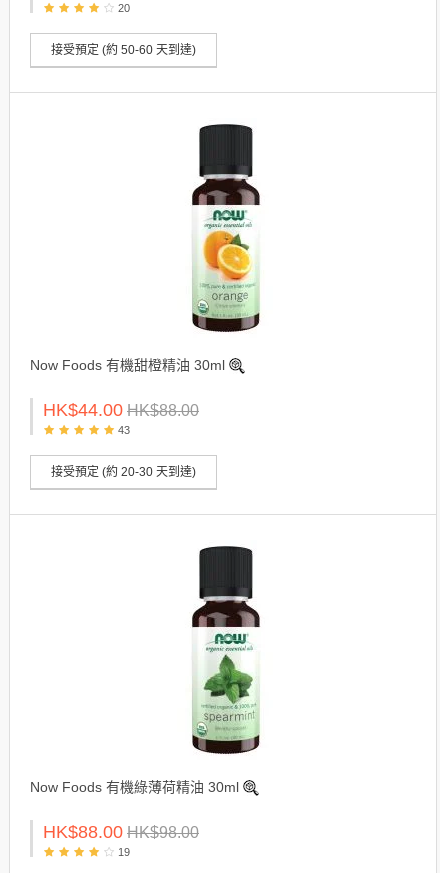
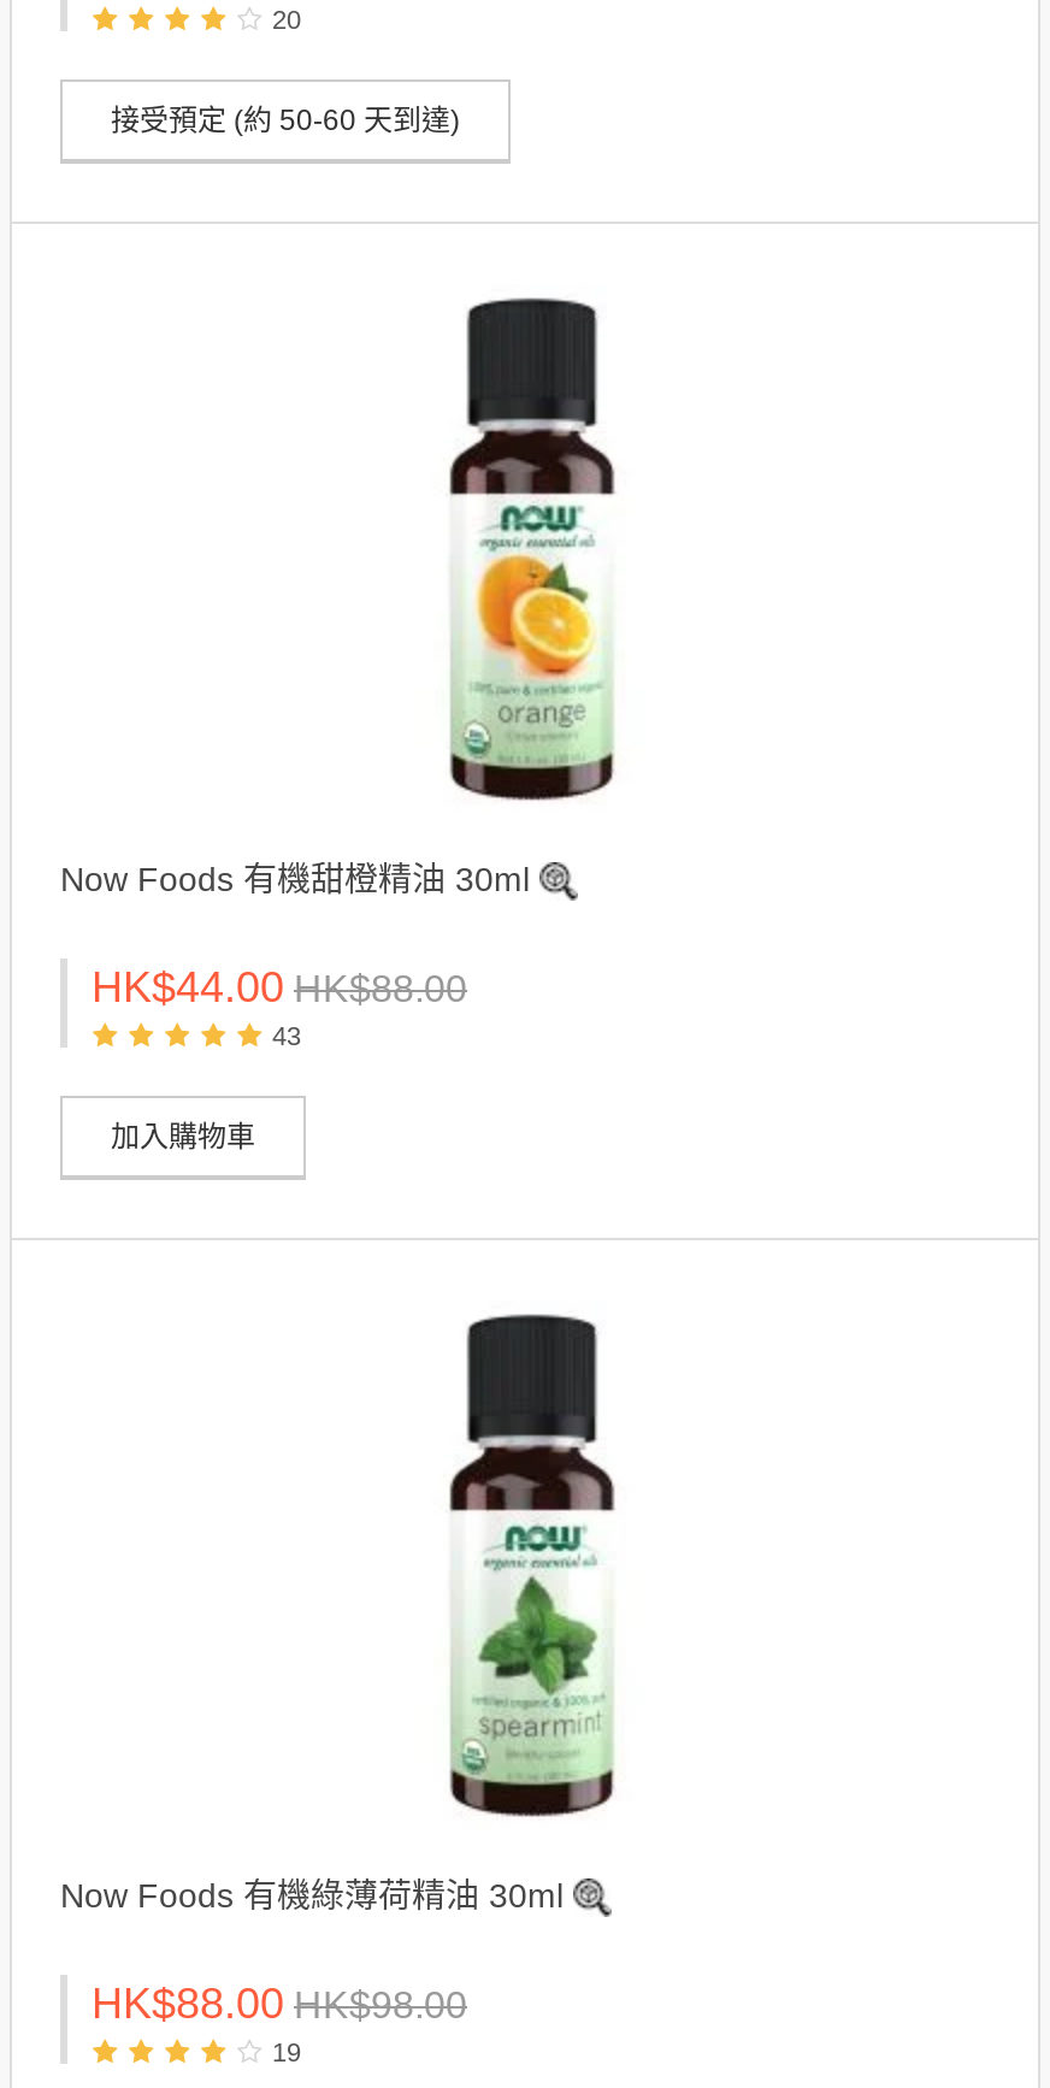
- 接受預定 (約 20-30 天到達)
+ 加入購物車
